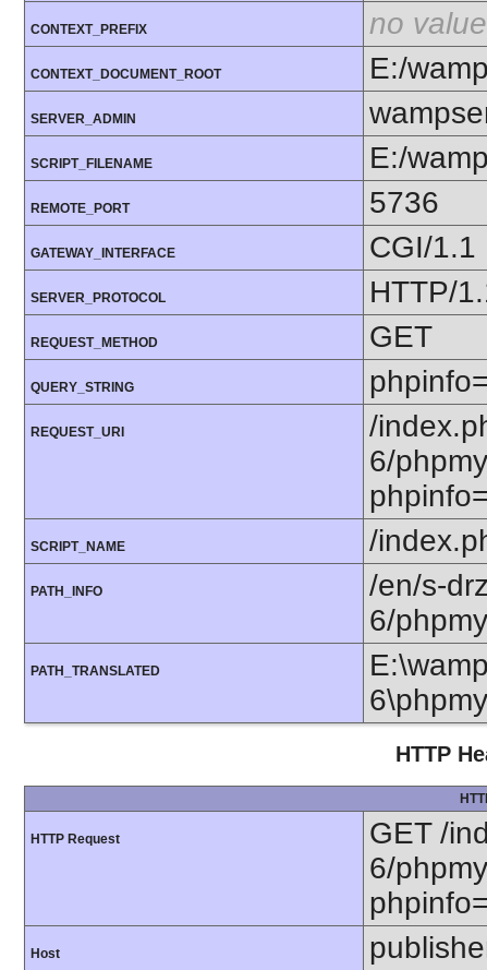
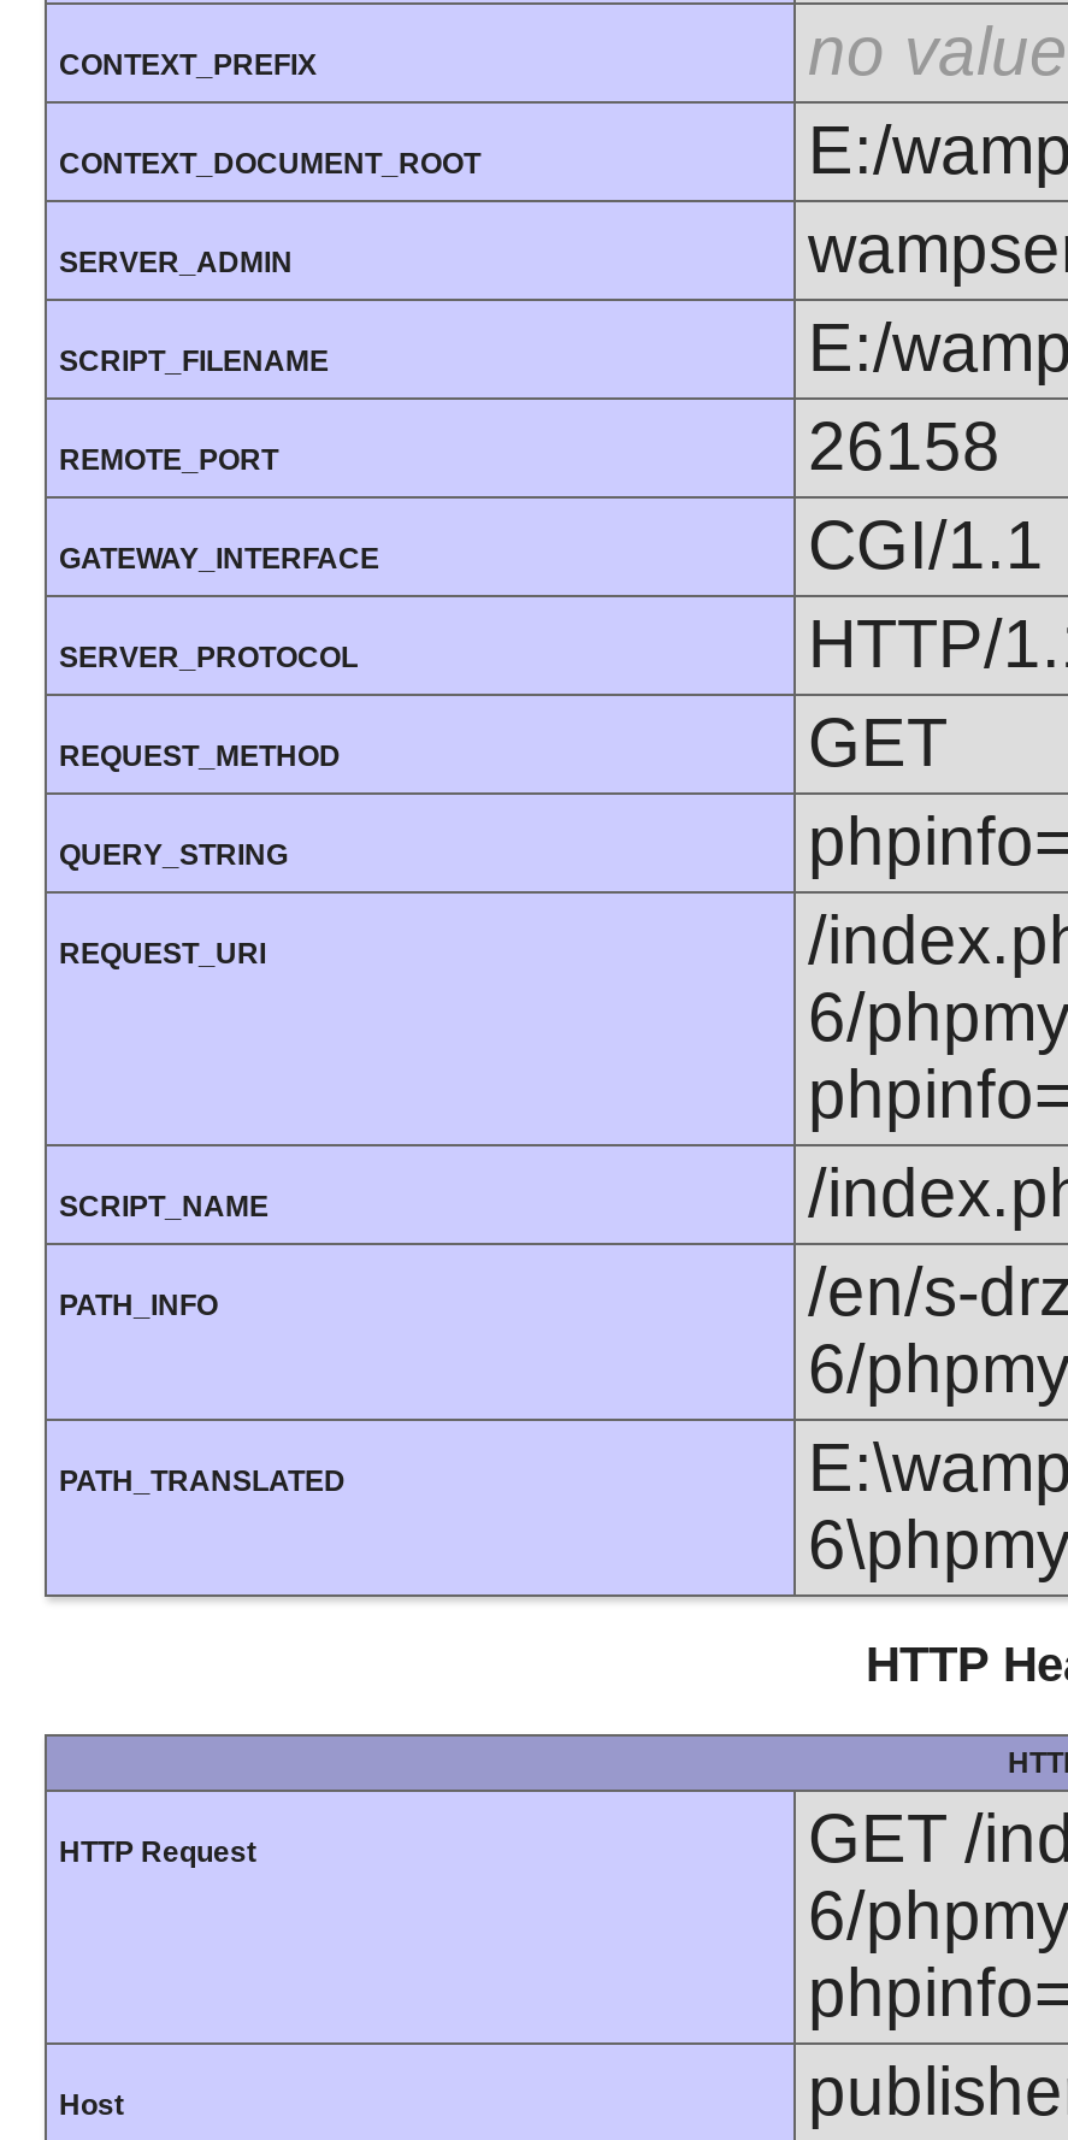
- 5736
+ 26158
